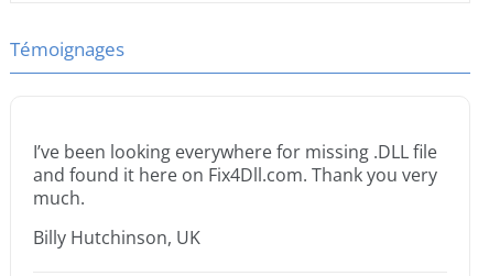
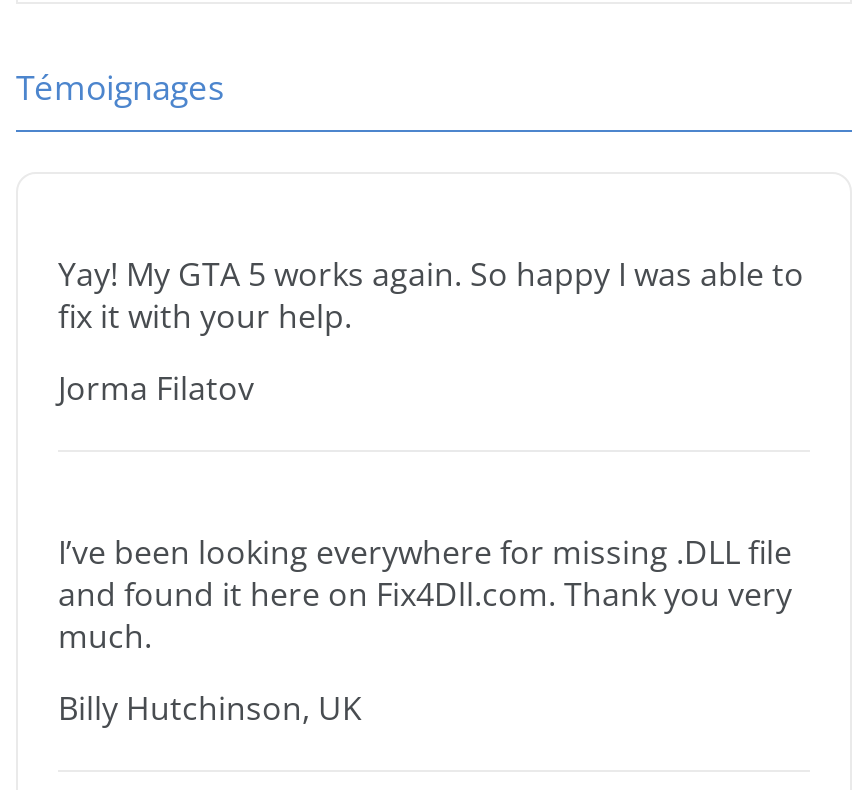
+ Yay! My GTA 5 works again. So happy I was able to
+ fix it with your help.
+ Jorma Filatov
